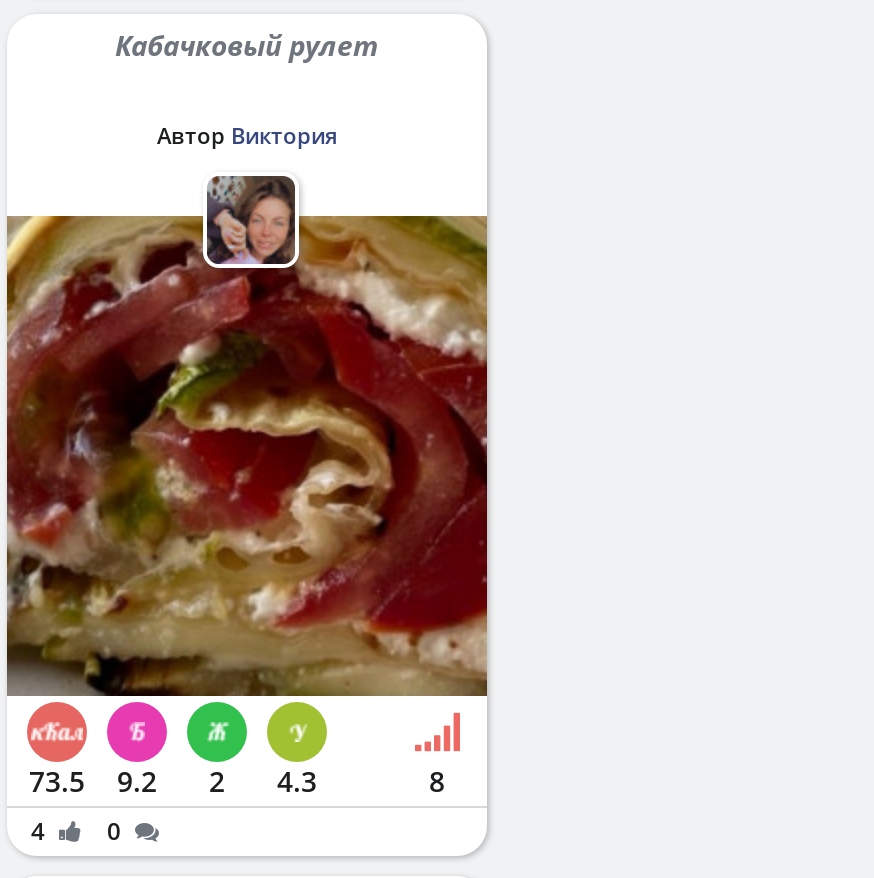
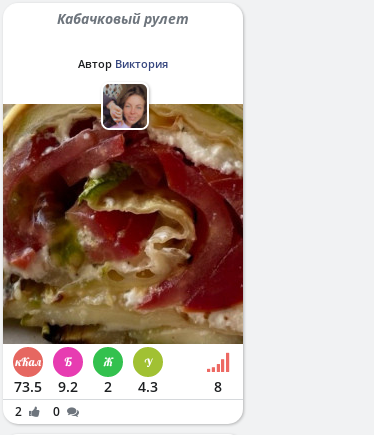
- 4 0
+ 2 0
